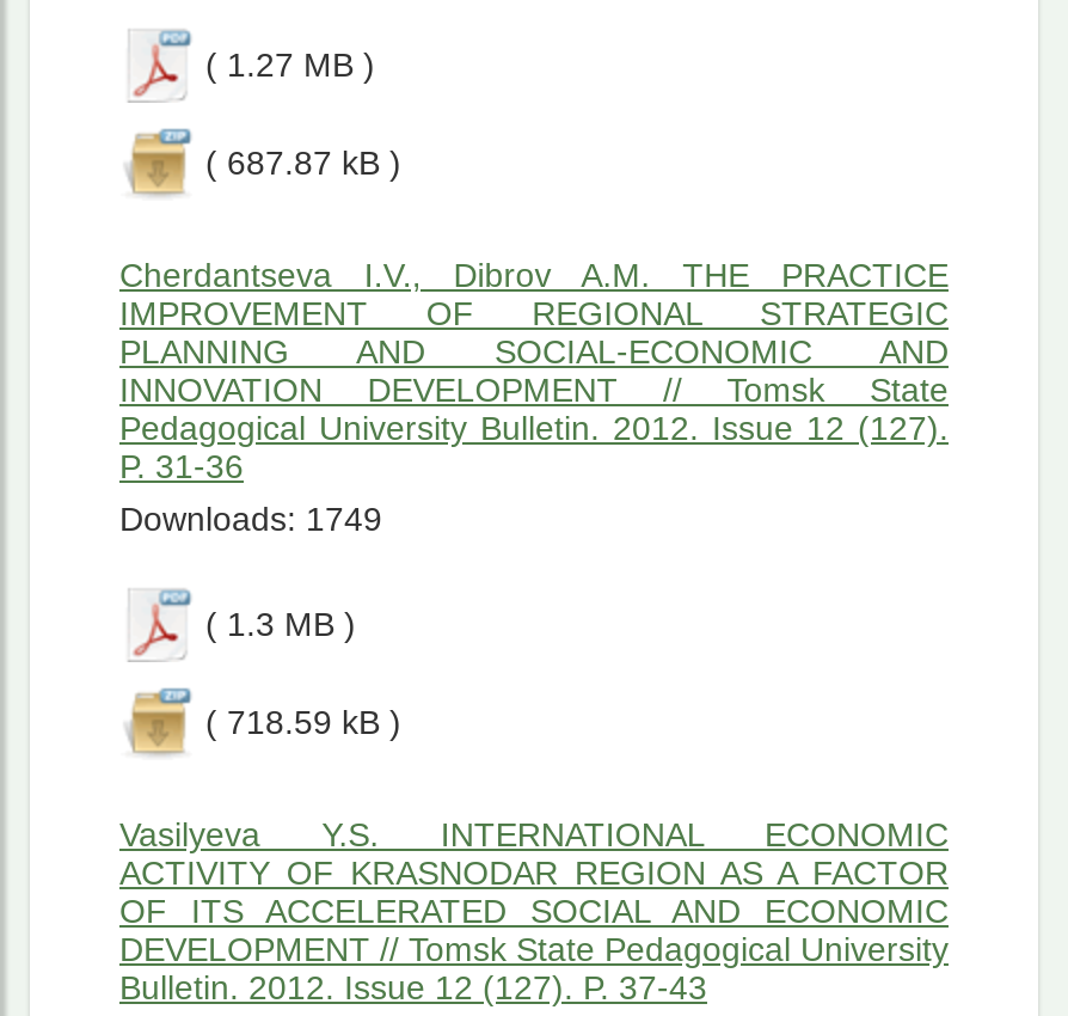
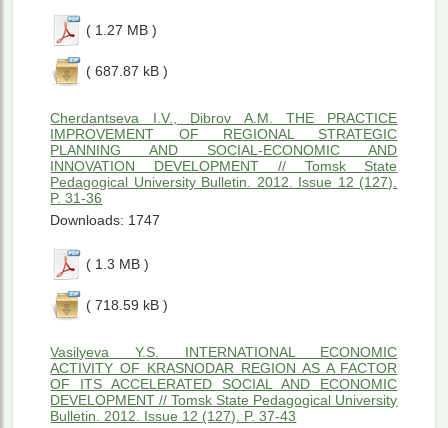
- Downloads: 1749
+ Downloads: 1747
